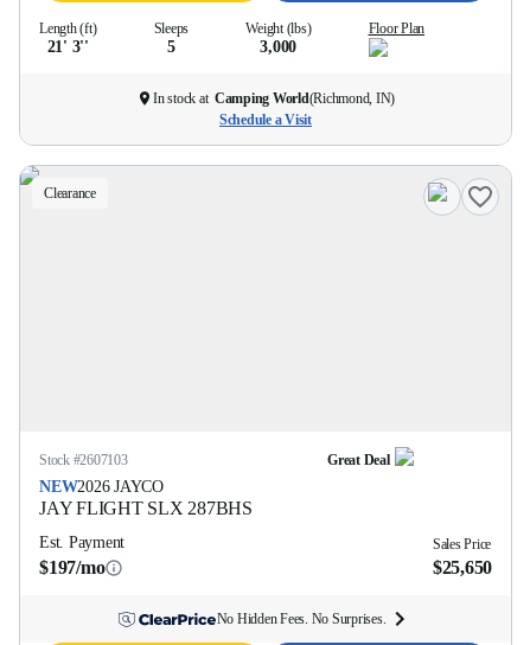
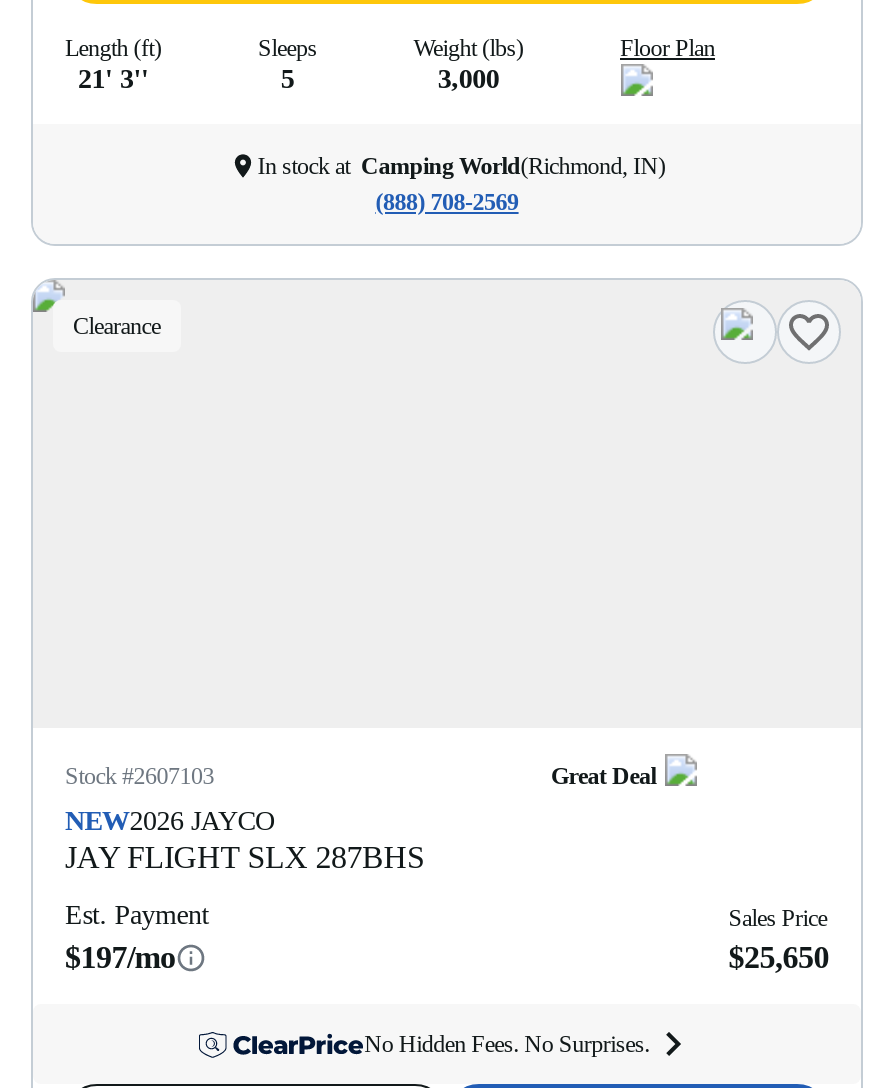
- Schedule a Visit
+ (888) 708-2569
